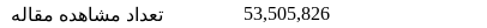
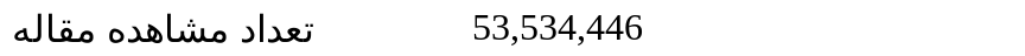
- 53,505,826
+ 53,534,446
